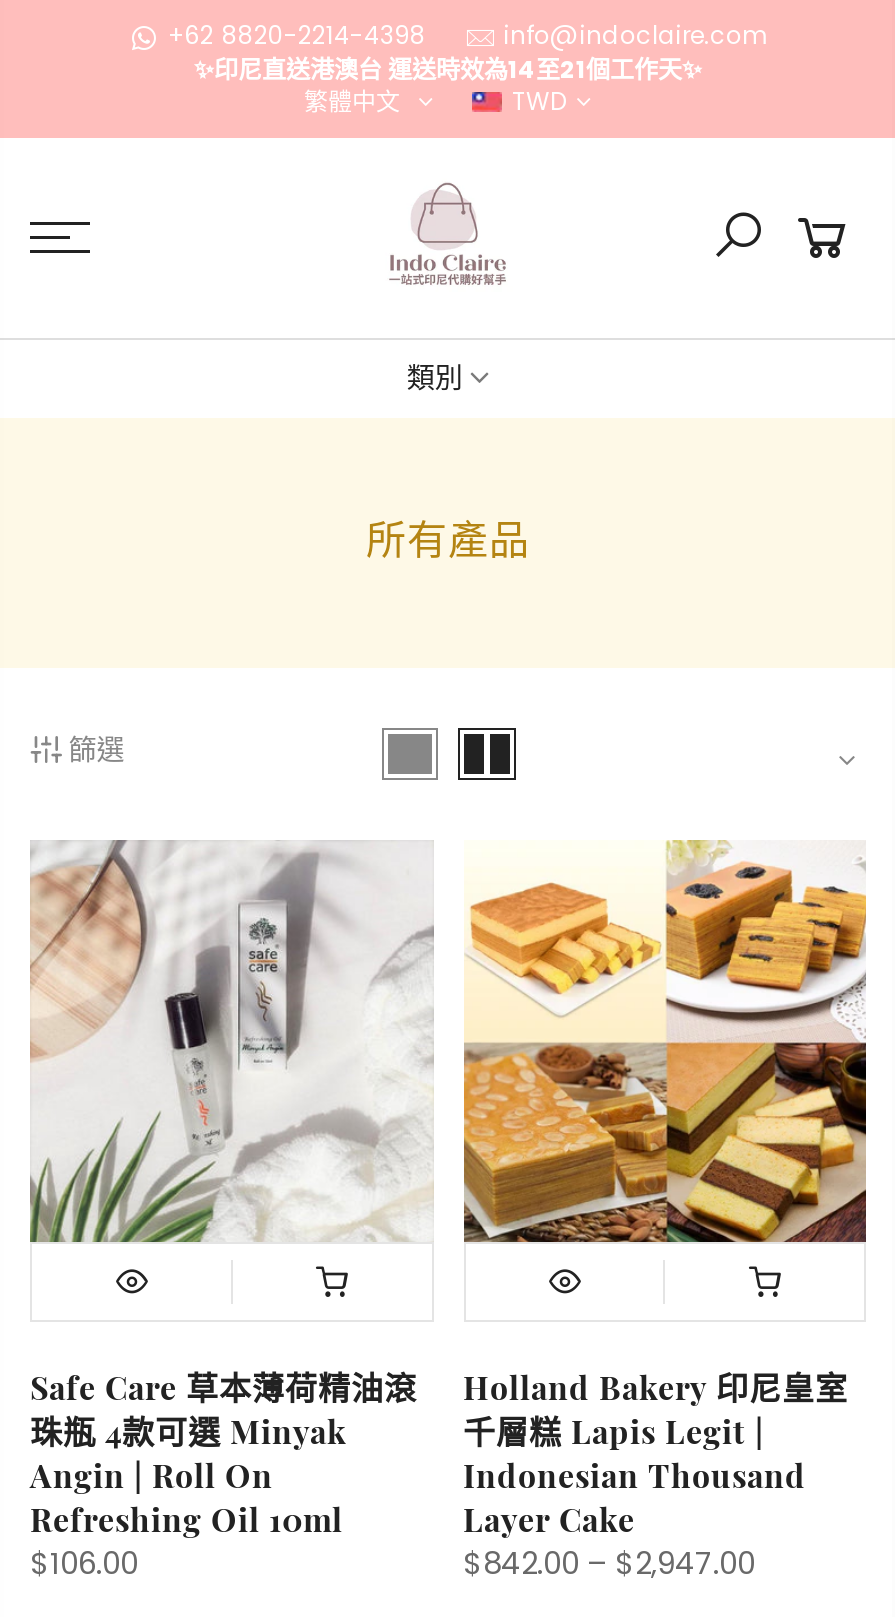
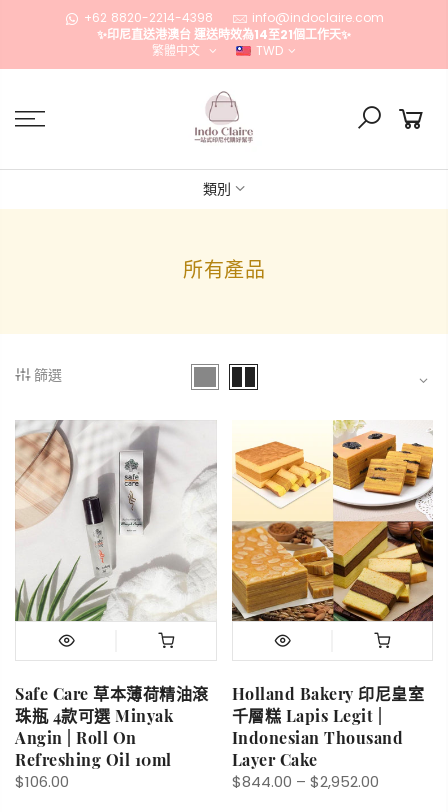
- $842.00 – $2,947.00
+ $844.00 – $2,952.00
